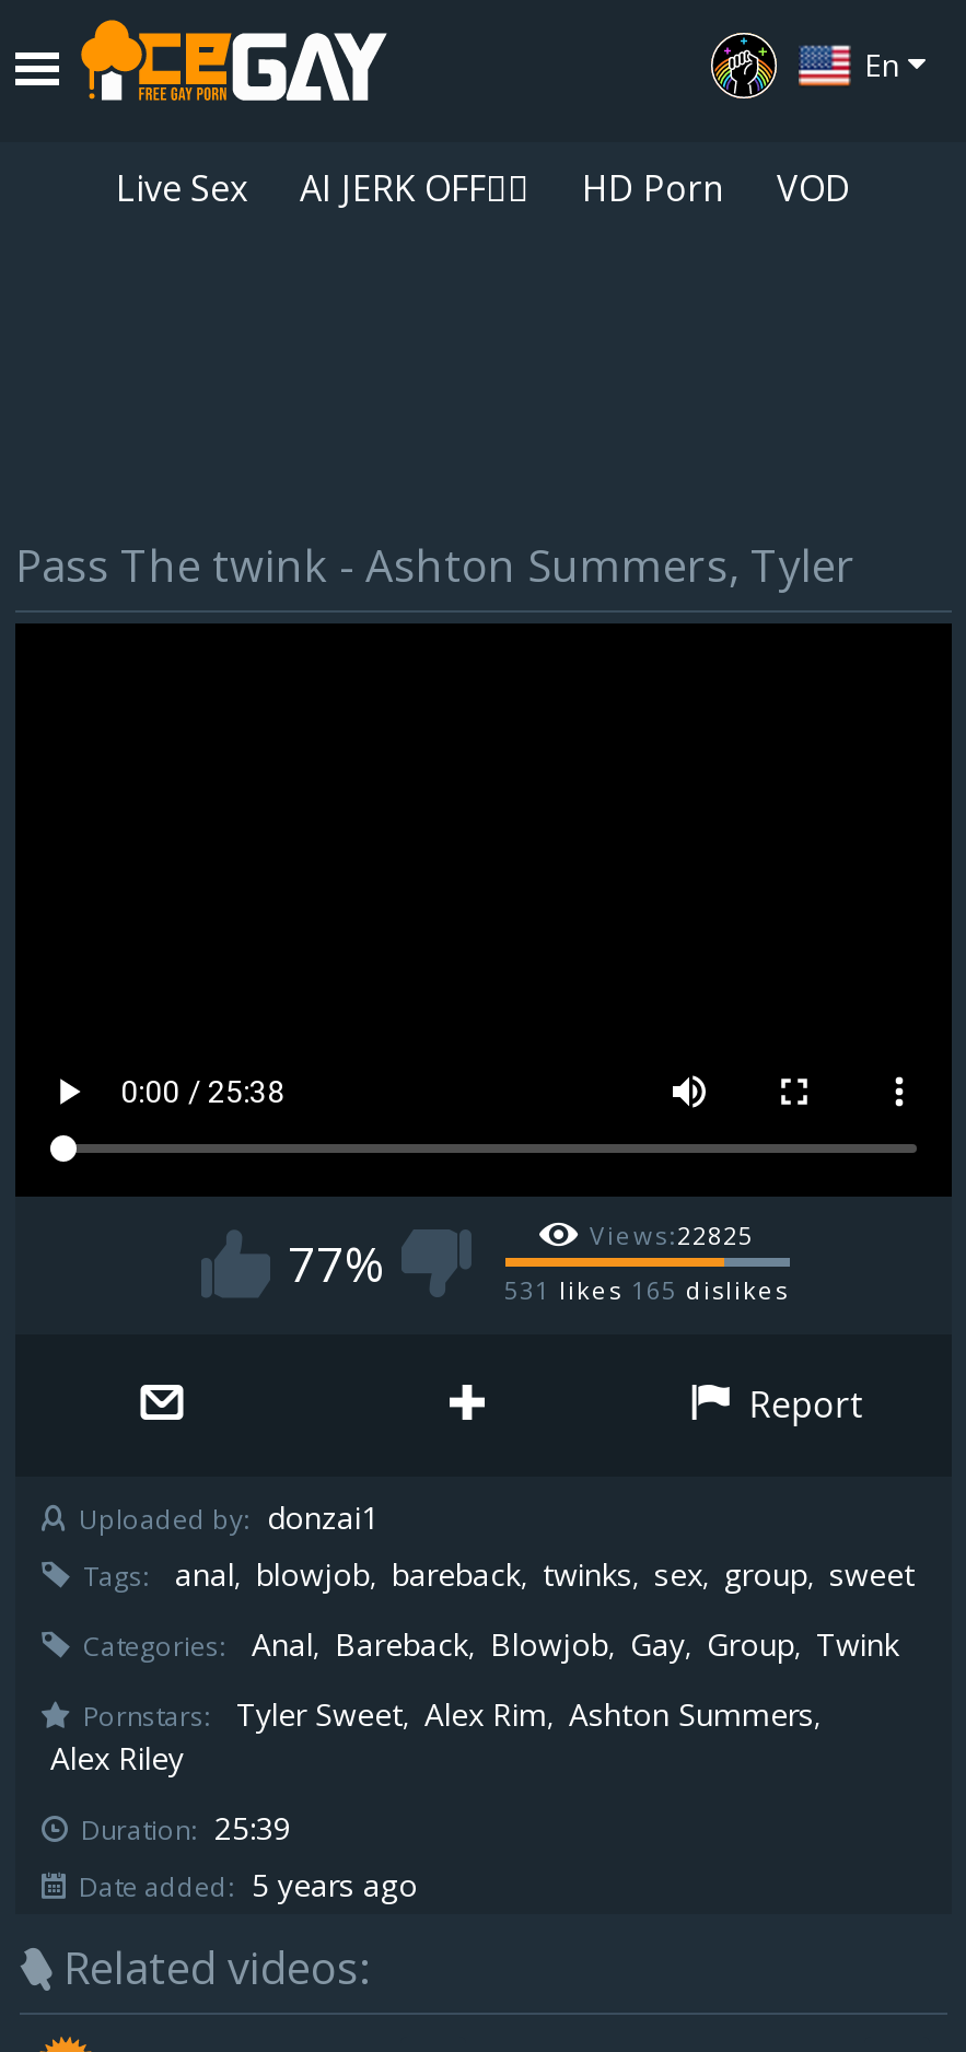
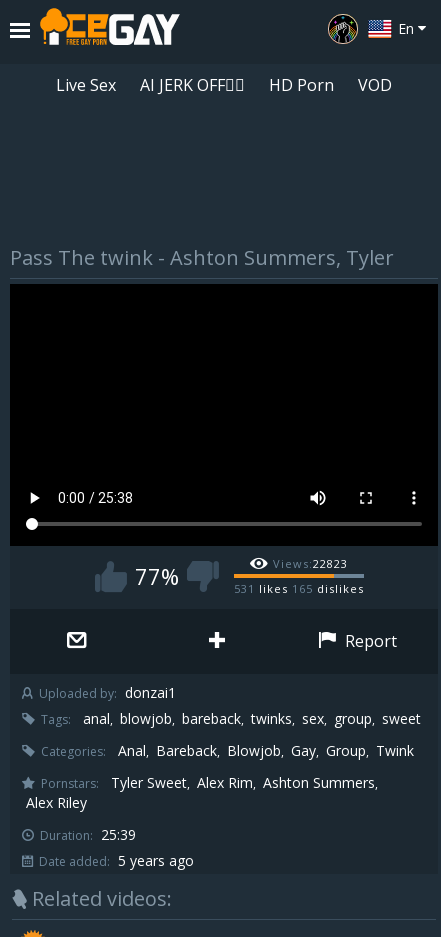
- Views:22825
+ Views:22823
